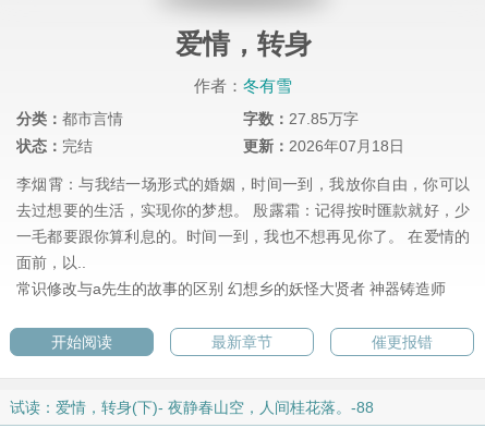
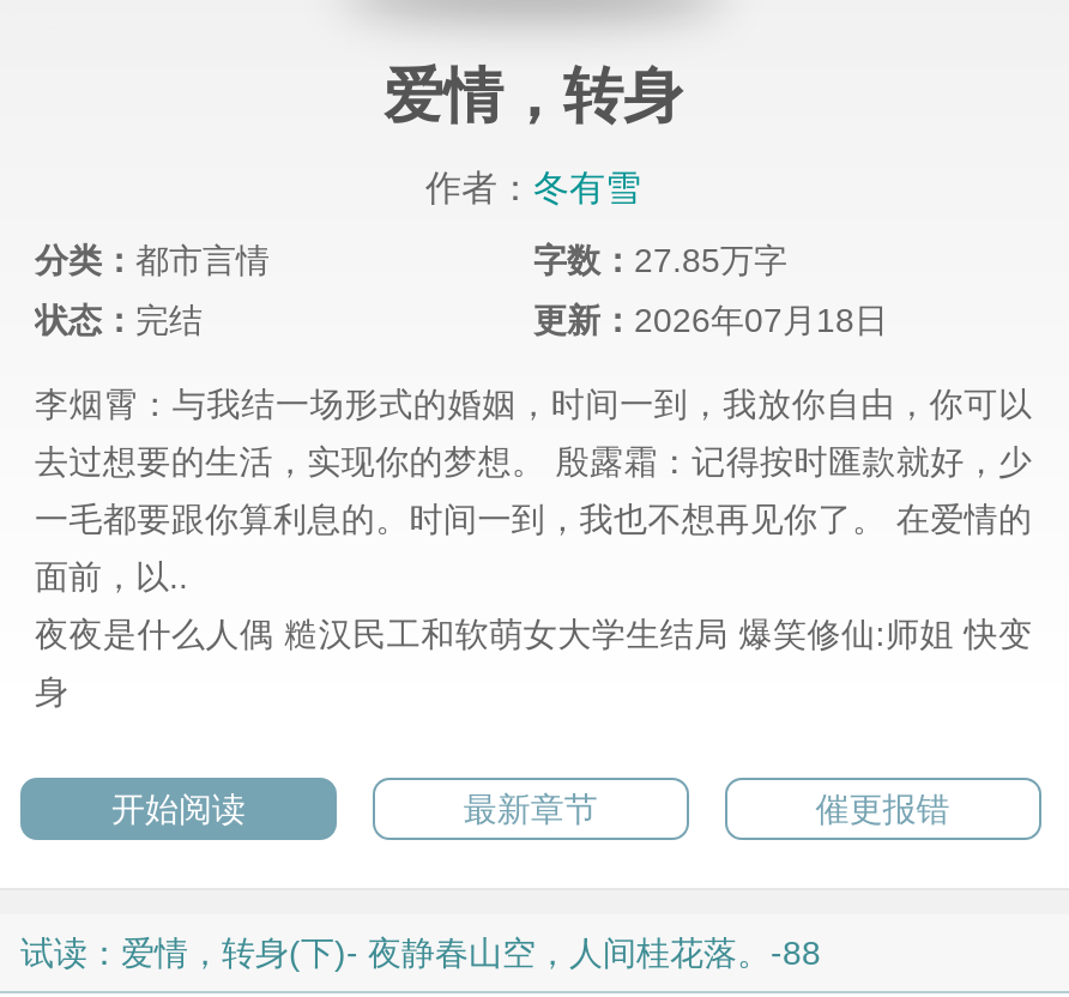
- 常识修改与a先生的故事的区别 幻想乡的妖怪大贤者 神器铸造师
+ 夜夜是什么人偶 糙汉民工和软萌女大学生结局 爆笑修仙:师姐 快变
+ 身
